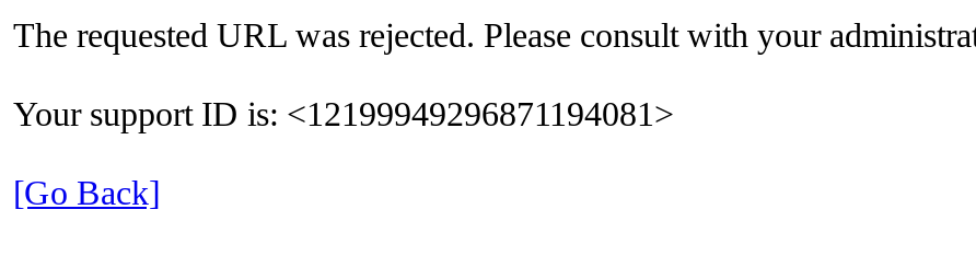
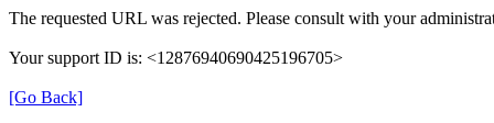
- Your support ID is: <12199949296871194081>
+ Your support ID is: <12876940690425196705>
